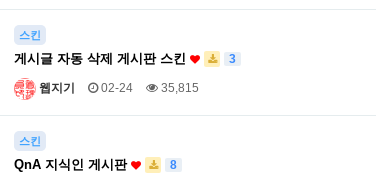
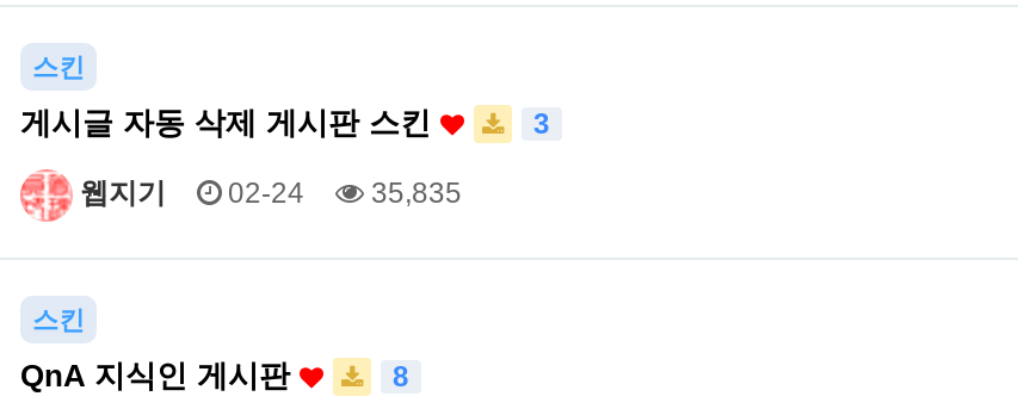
- 웹지기 02-24 35,815
+ 웹지기 02-24 35,835
